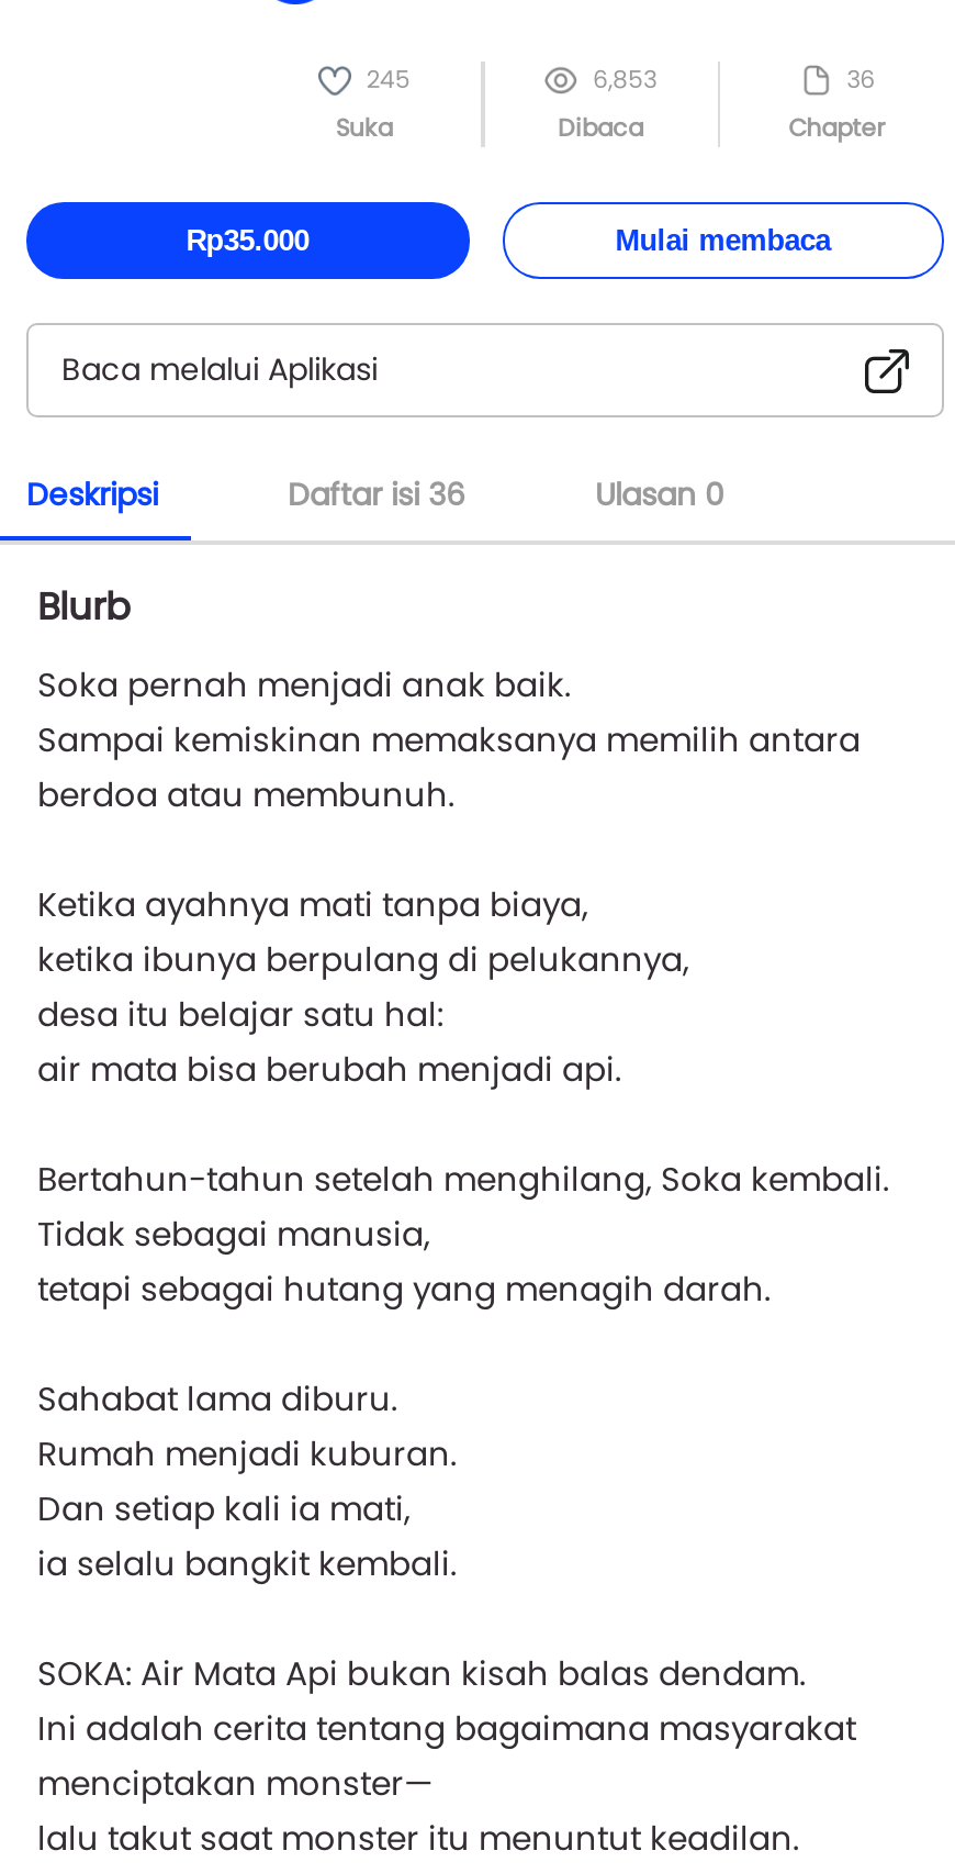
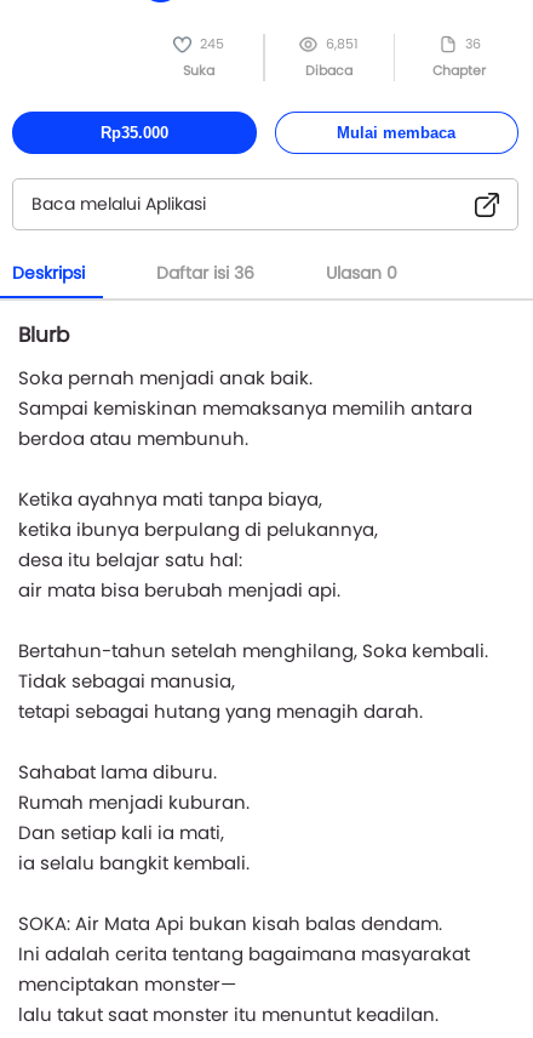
- 6,853
+ 6,851
